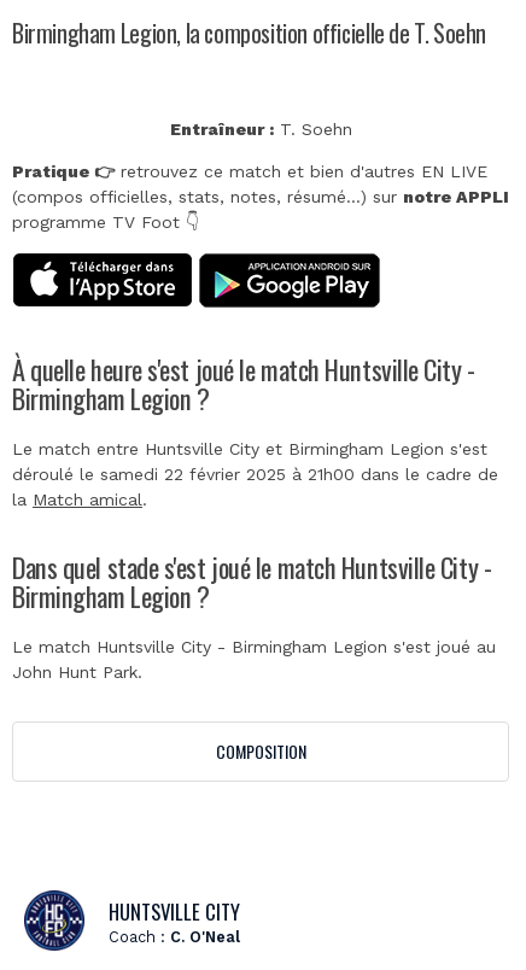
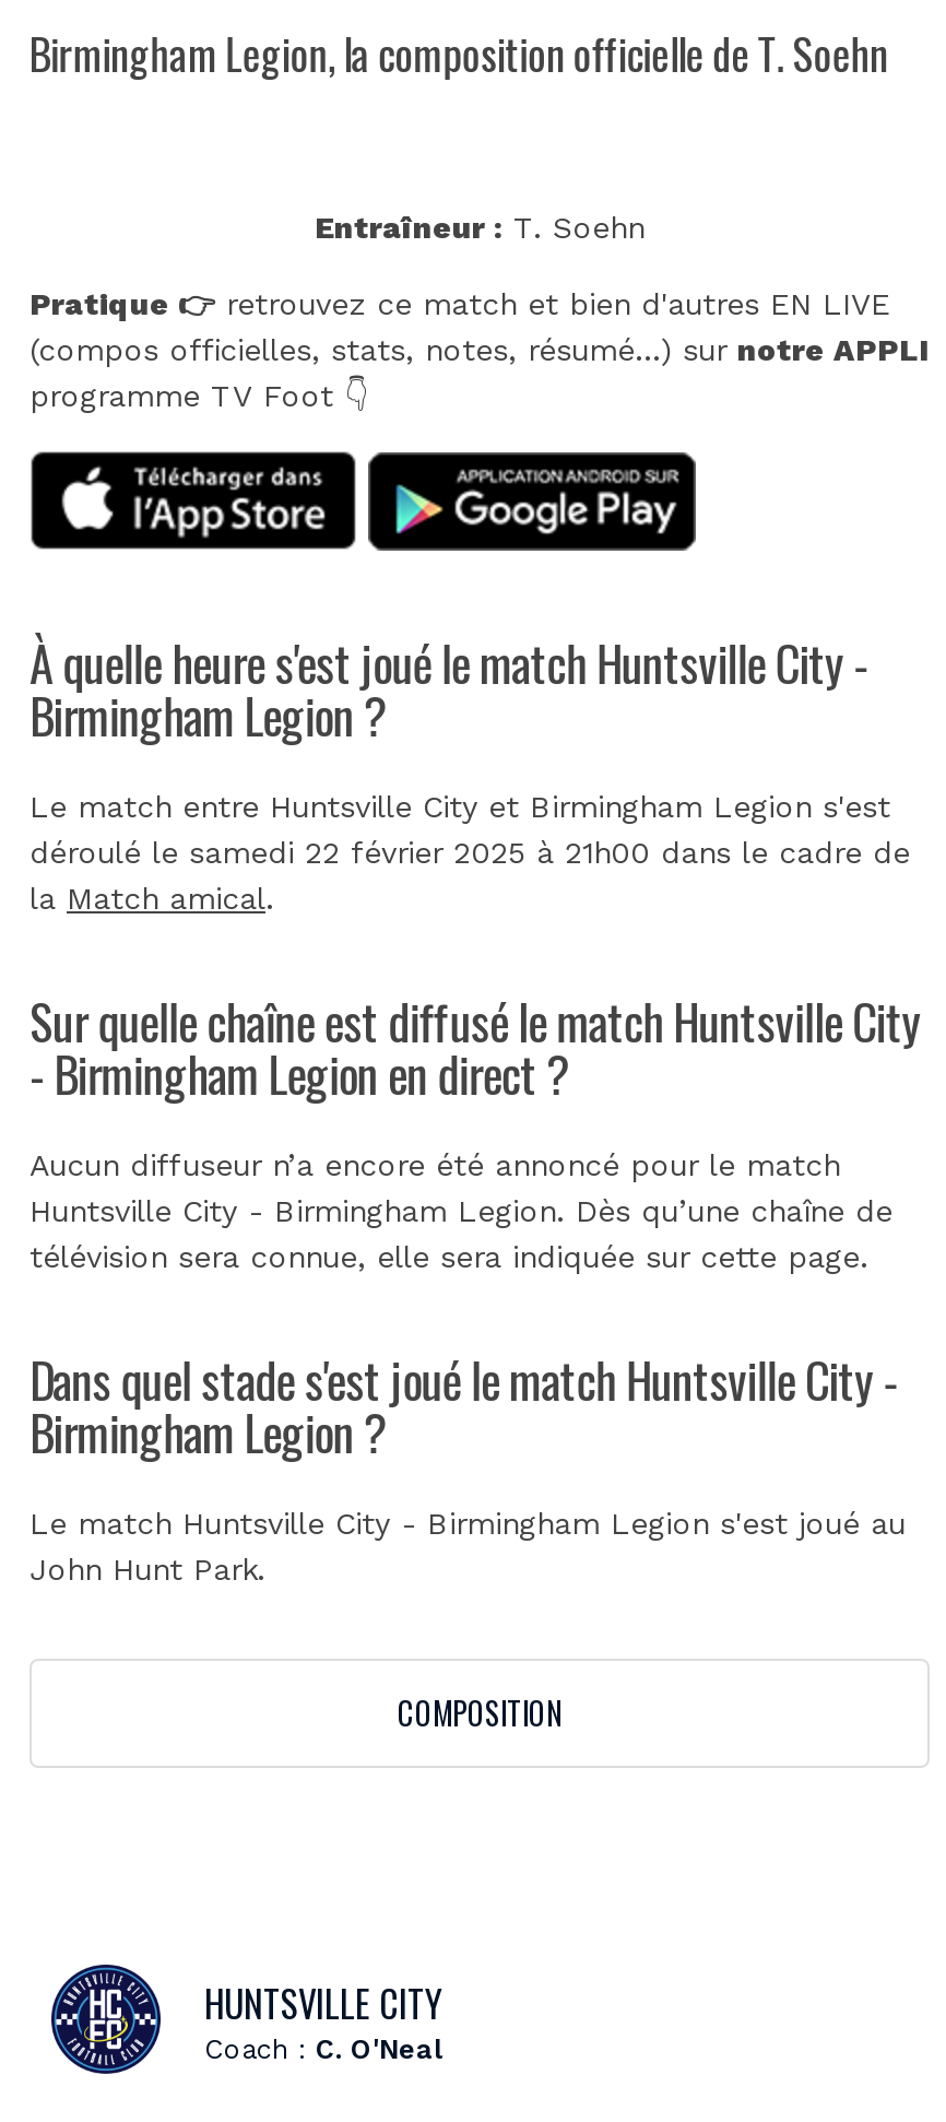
+ Sur quelle chaîne est diffusé le match Huntsville City
+ - Birmingham Legion en direct ?
+ Aucun diffuseur n’a encore été annoncé pour le match
+ Huntsville City - Birmingham Legion. Dès qu’une chaîne de
+ télévision sera connue, elle sera indiquée sur cette page.
